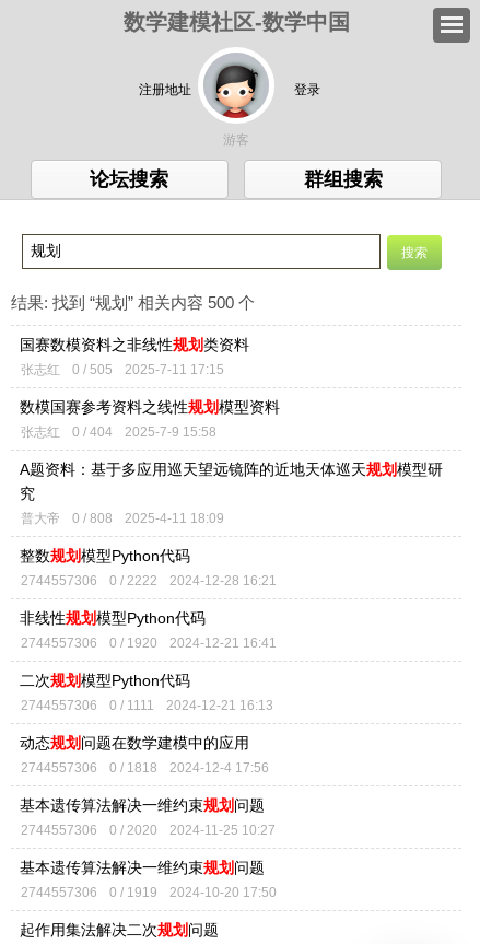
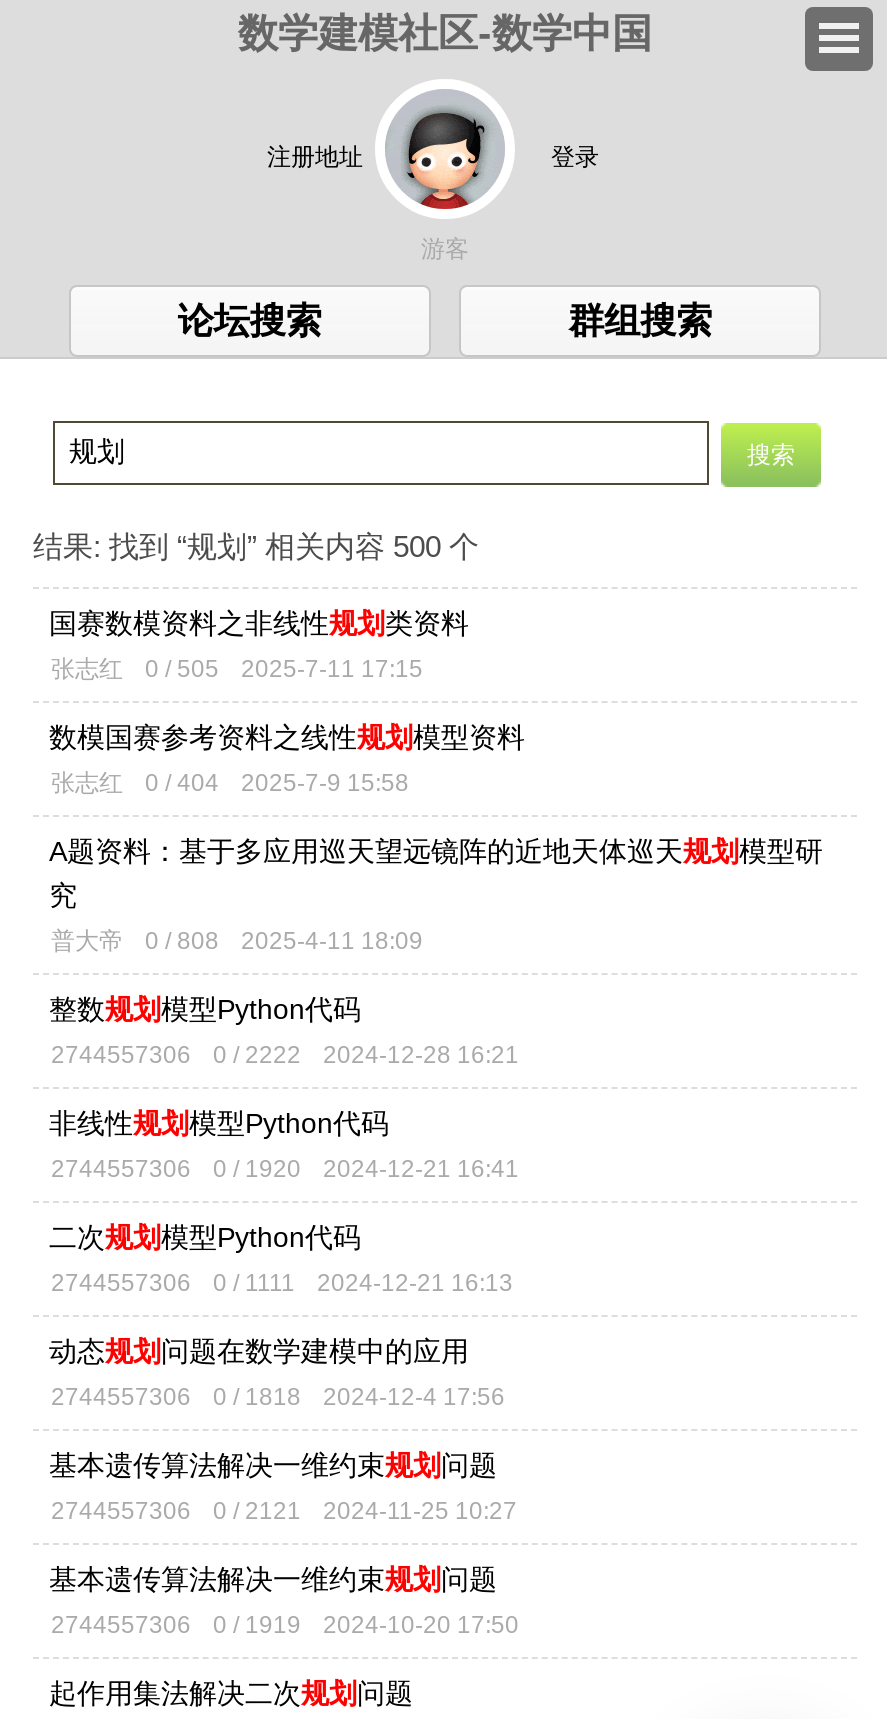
- 2744557306 0 / 2020 2024-11-25 10:27
+ 2744557306 0 / 2121 2024-11-25 10:27
